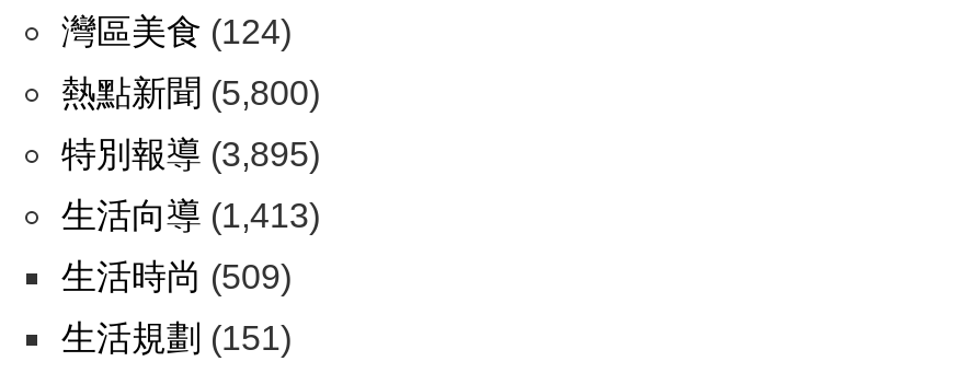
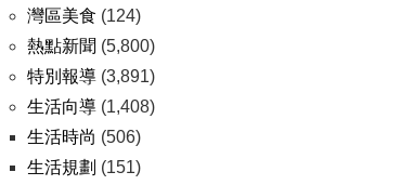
- 特別報導(3,895)
+ 特別報導(3,891)

- 生活向導(1,413)
+ 生活向導(1,408)

- 生活時尚(509)
+ 生活時尚(506)
